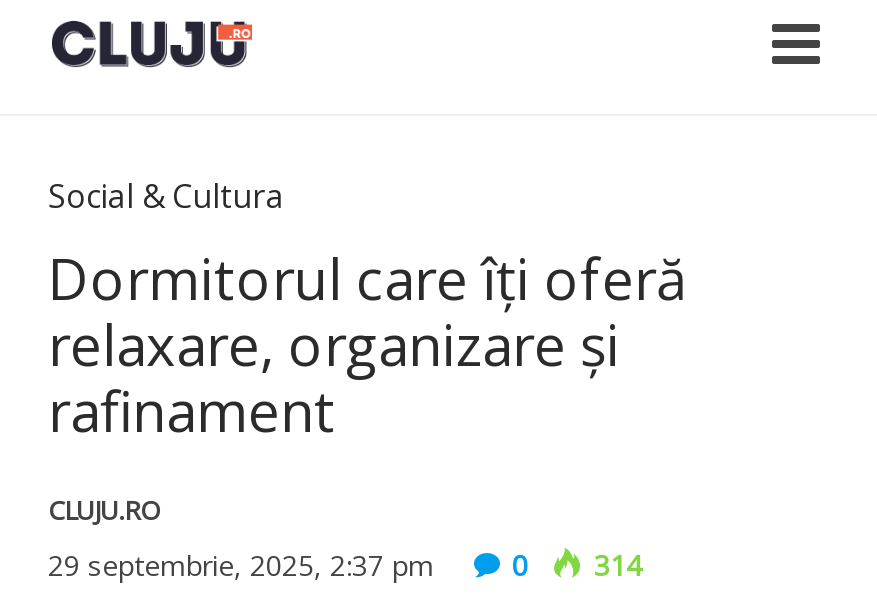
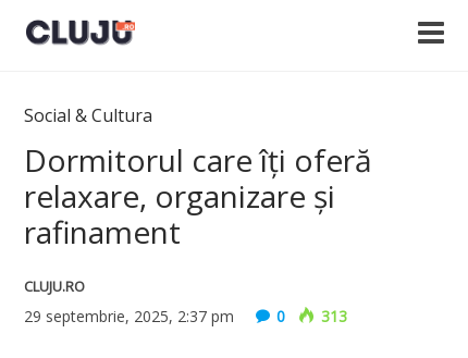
- 0 314
+ 0 313
